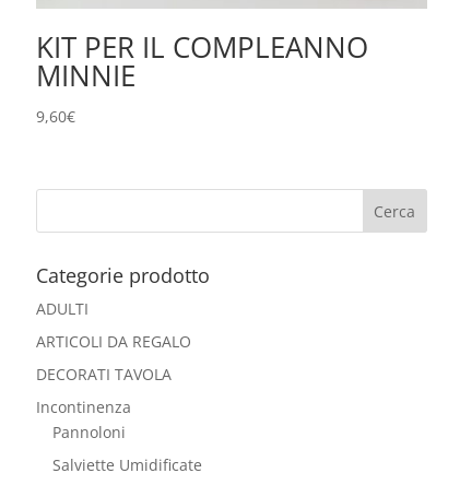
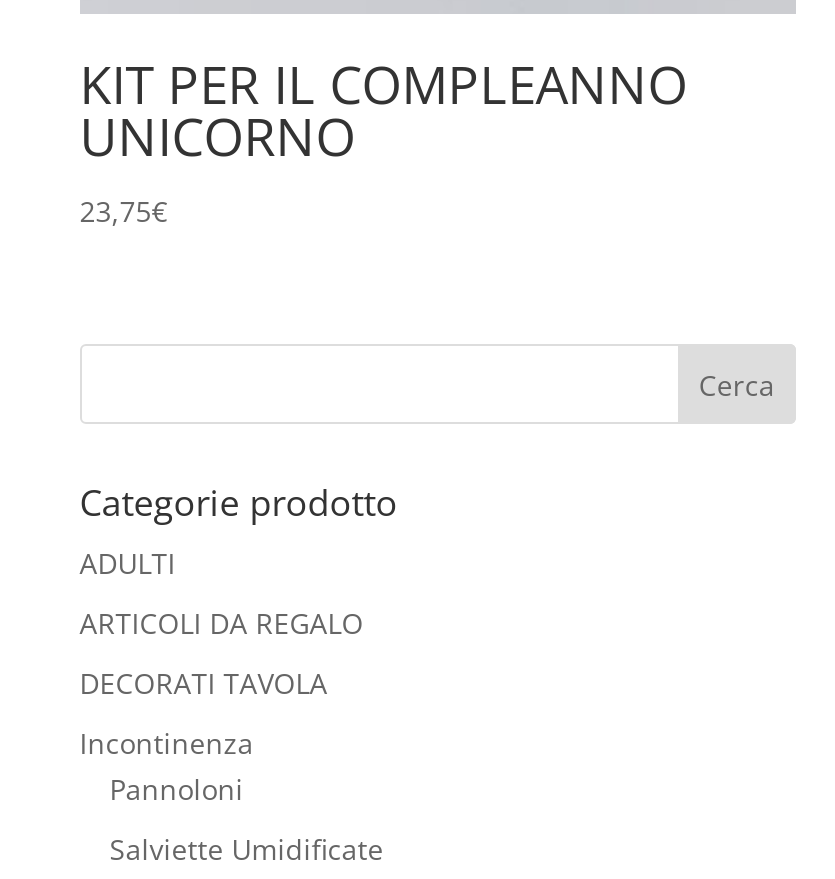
- MINNIE
- 9,60€
+ UNICORNO
+ 23,75€
